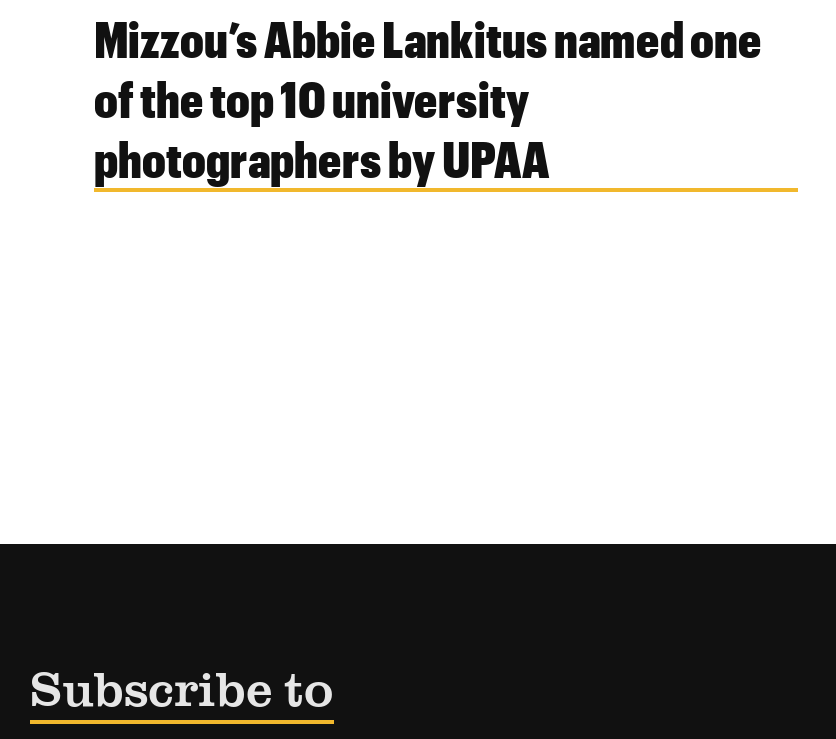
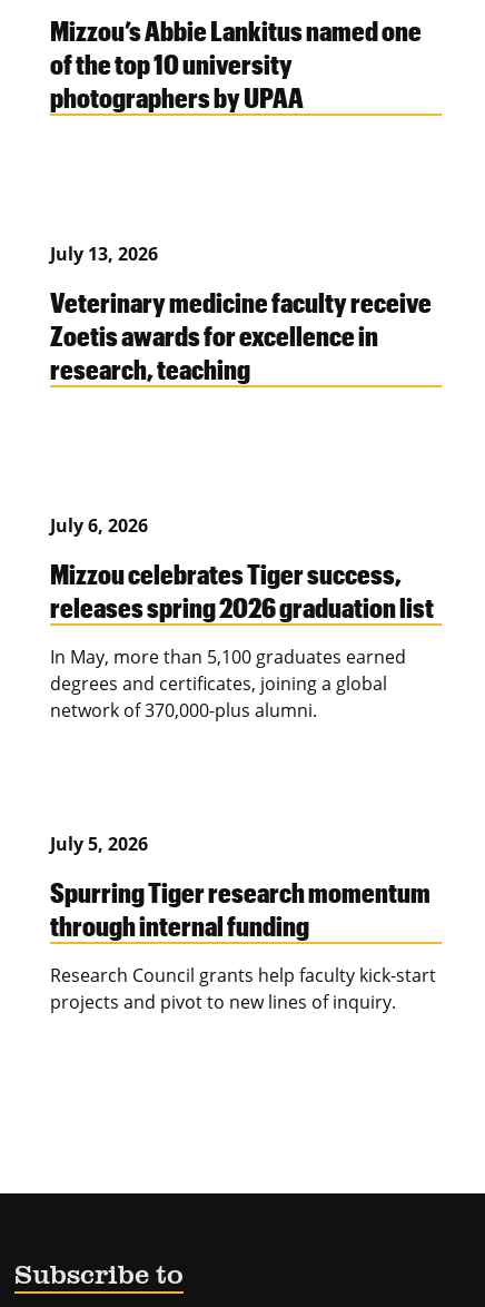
+ July 13, 2026
+ Veterinary medicine faculty receive
+ Zoetis awards for excellence in
+ research, teaching

+ July 6, 2026
+ Mizzou celebrates Tiger success,
+ releases spring 2026 graduation list
+ In May, more than 5,100 graduates earned
+ degrees and certificates, joining a global
+ network of 370,000-plus alumni.

+ July 5, 2026
+ Spurring Tiger research momentum
+ through internal funding
+ Research Council grants help faculty kick-start
+ projects and pivot to new lines of inquiry.
